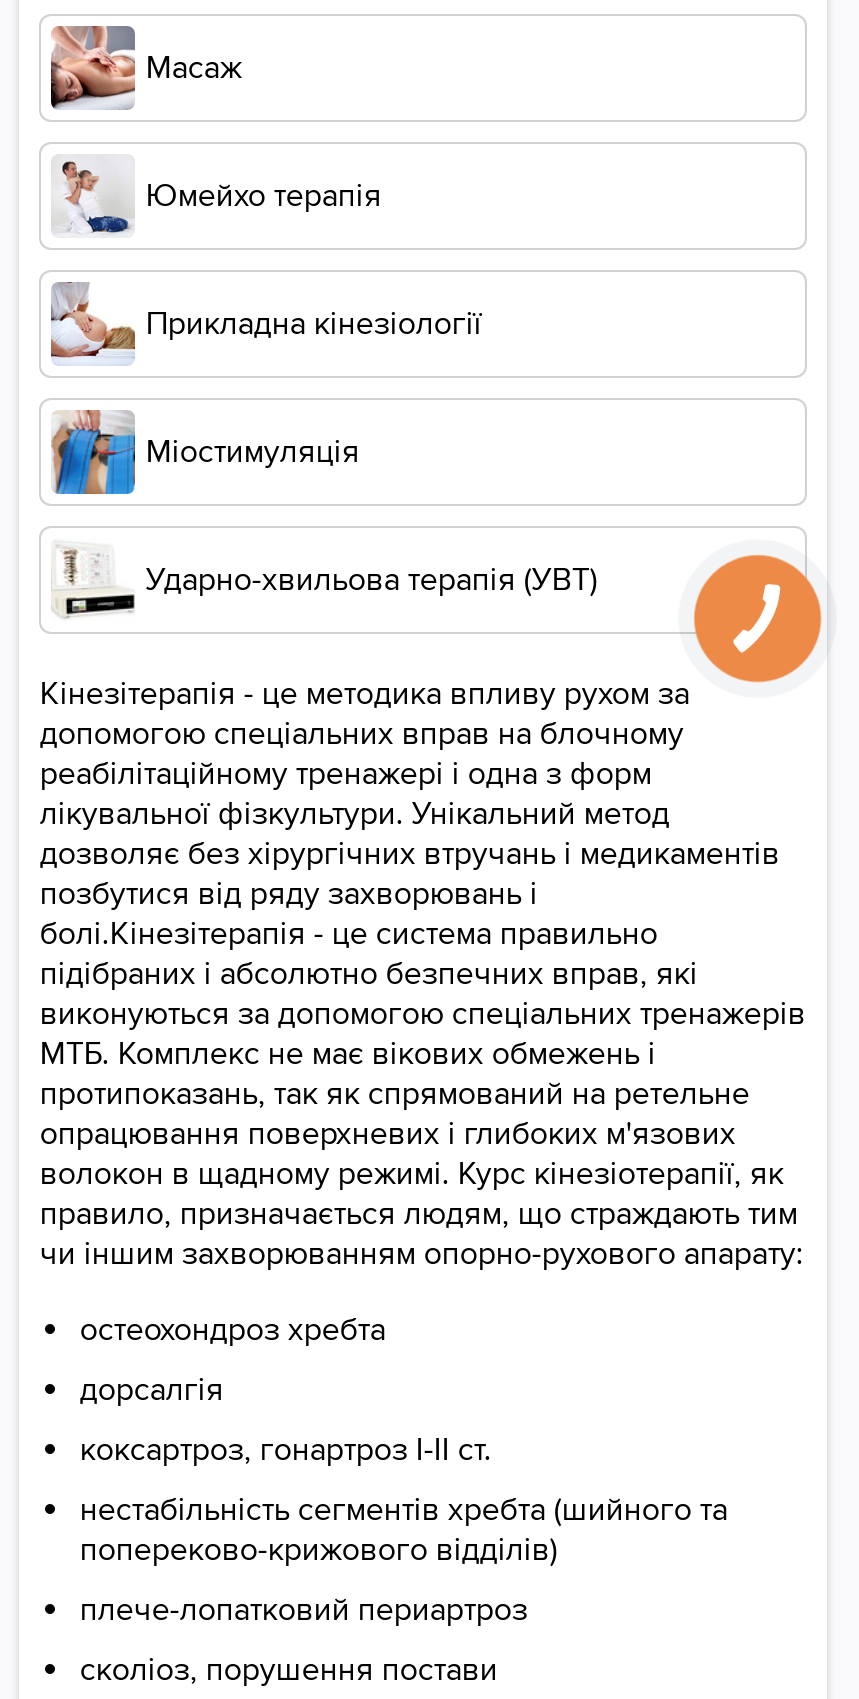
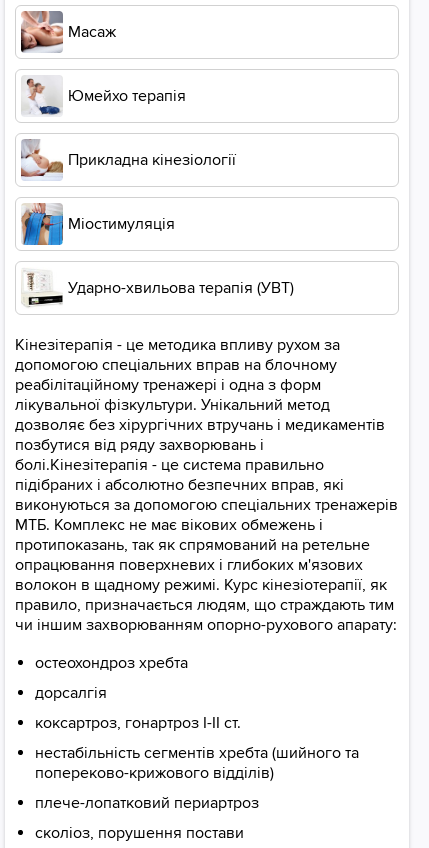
- [image]
